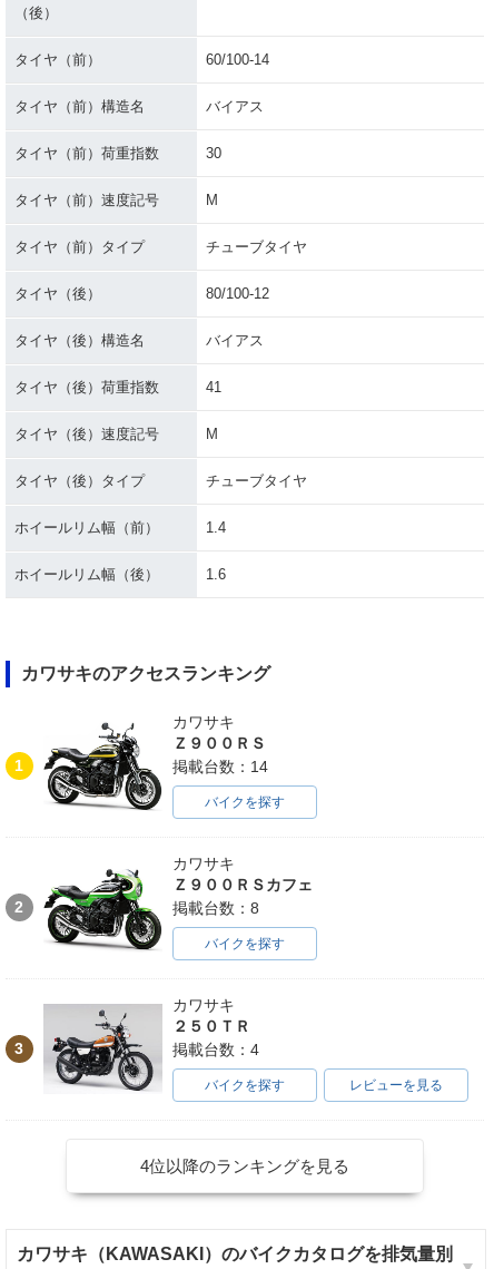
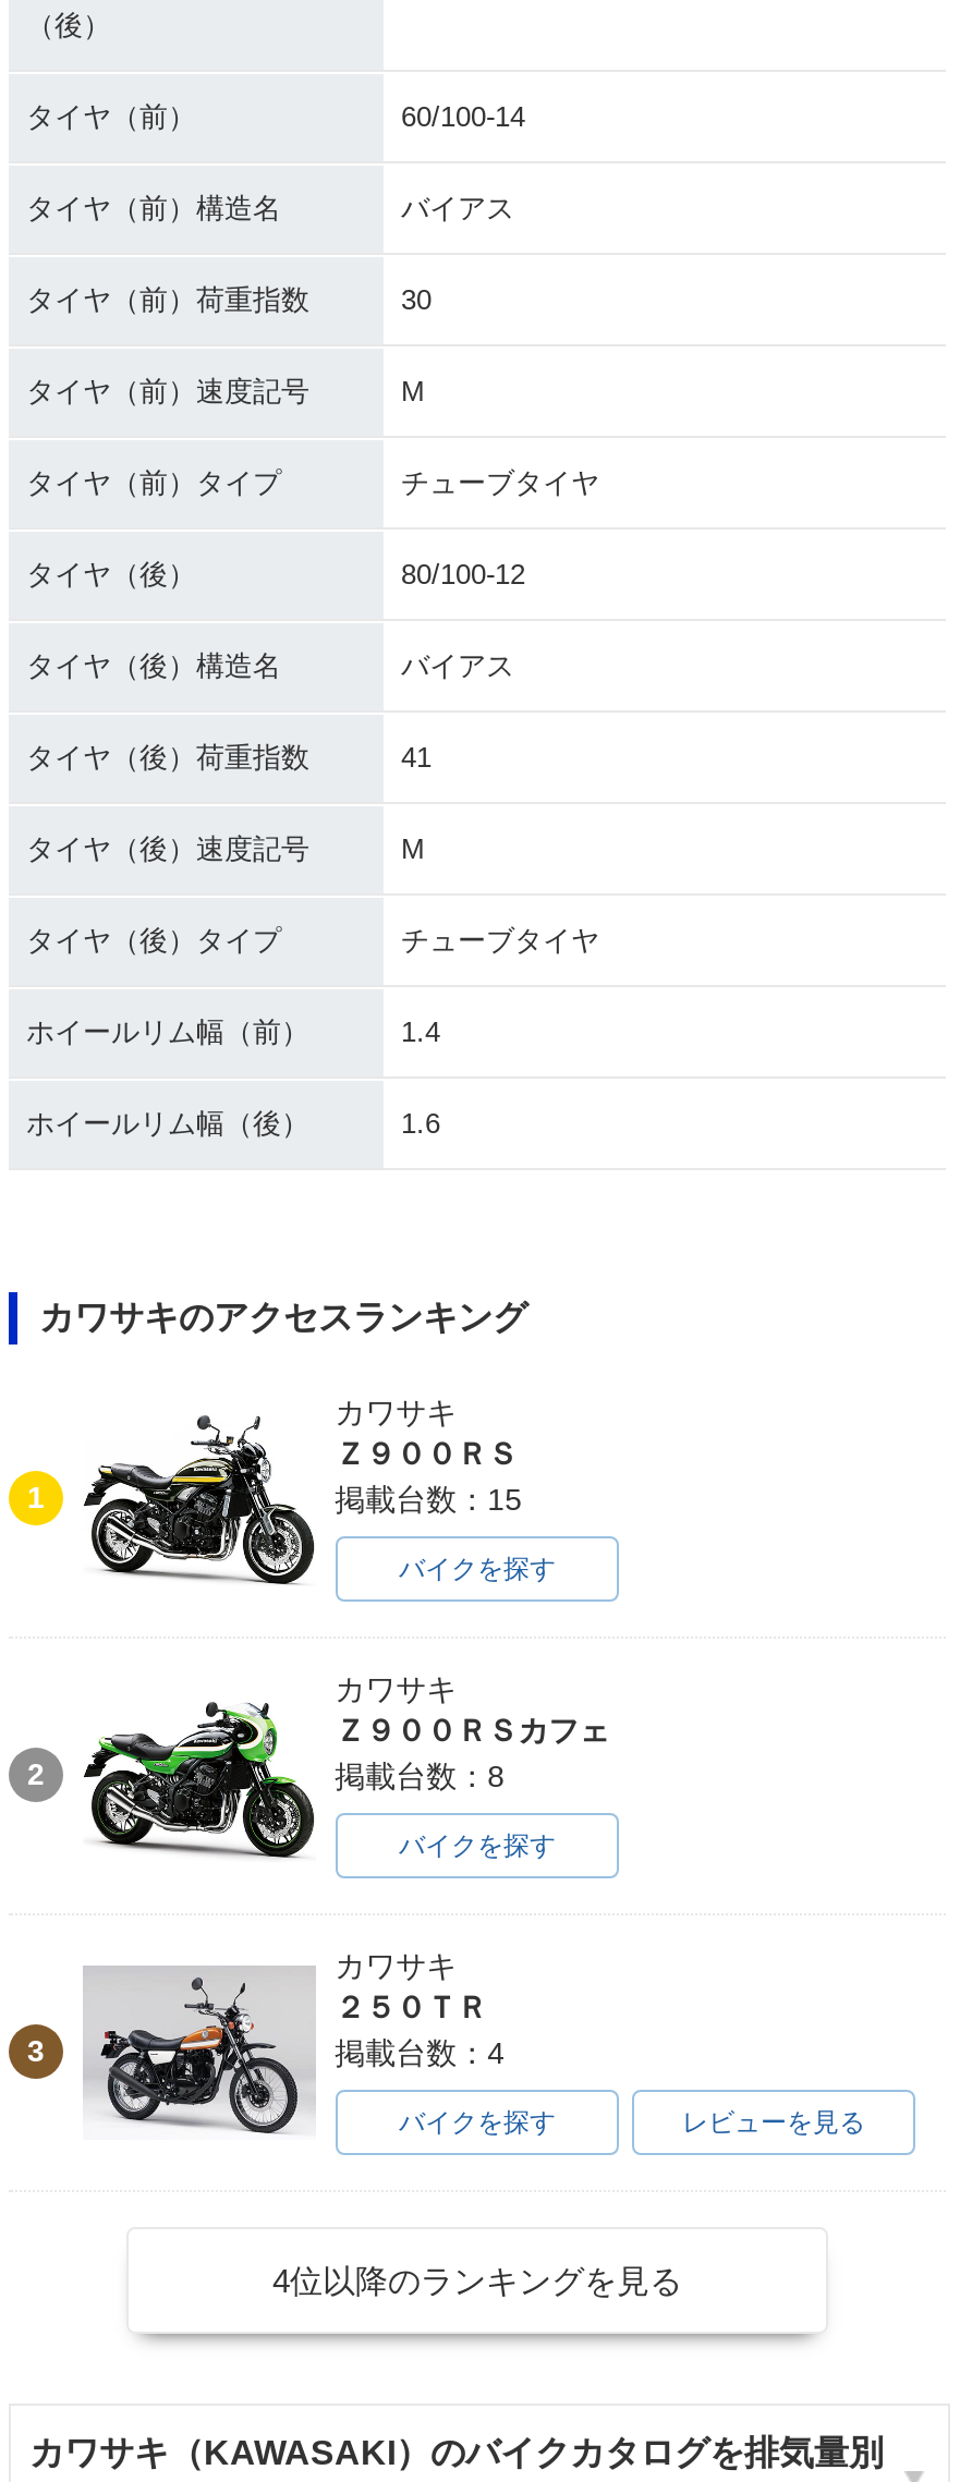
- 掲載台数：14
+ 掲載台数：15
